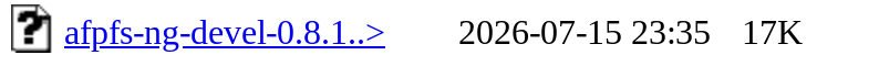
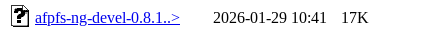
- afpfs-ng-devel-0.8.1..> 2026-07-15 23:35 17K
+ afpfs-ng-devel-0.8.1..> 2026-01-29 10:41 17K
